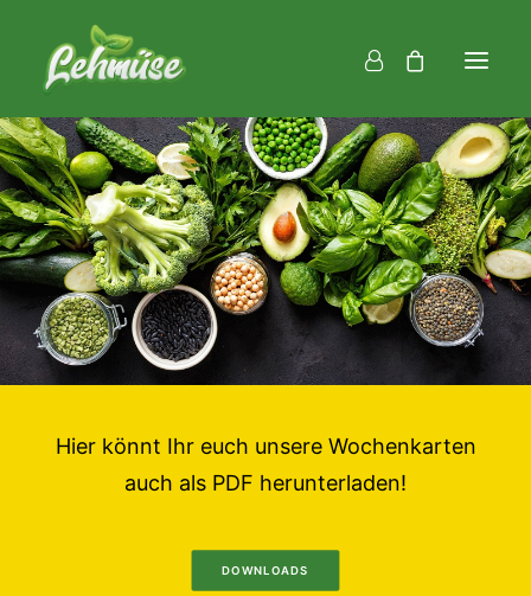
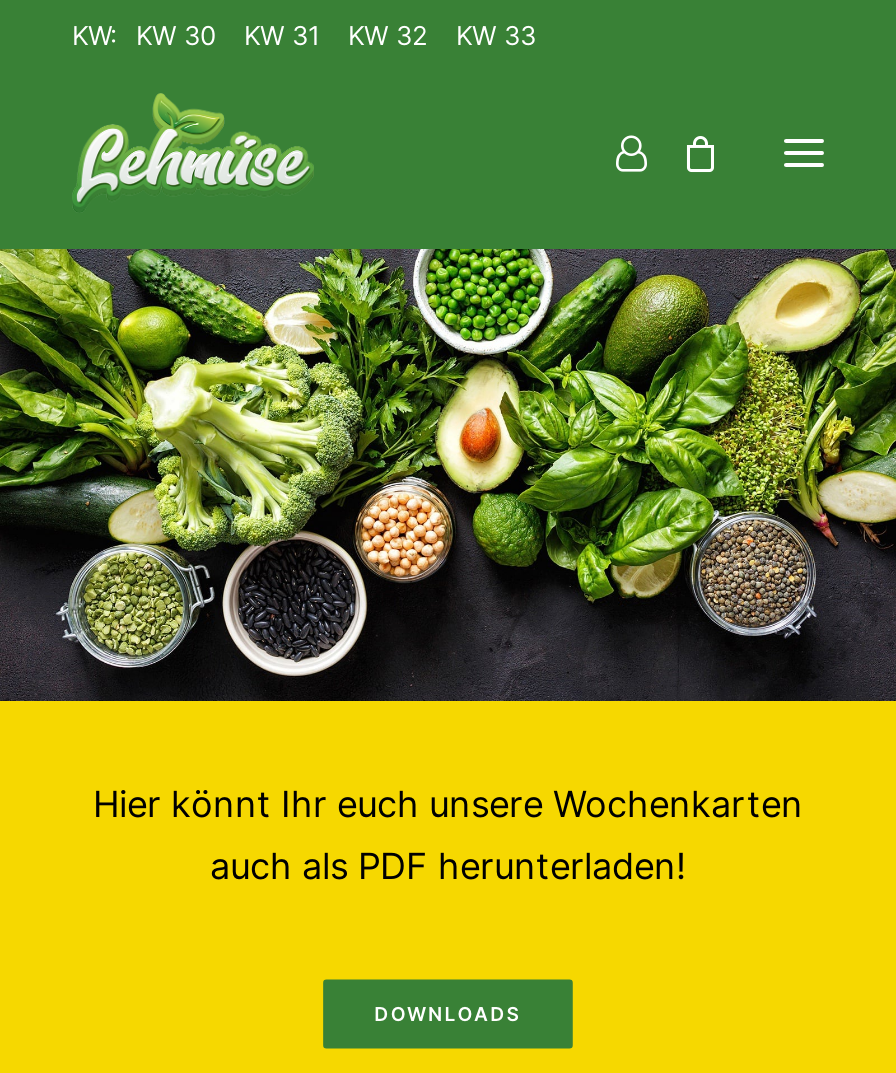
+ KW: KW 30
+ KW 31
+ KW 32
+ KW 33
